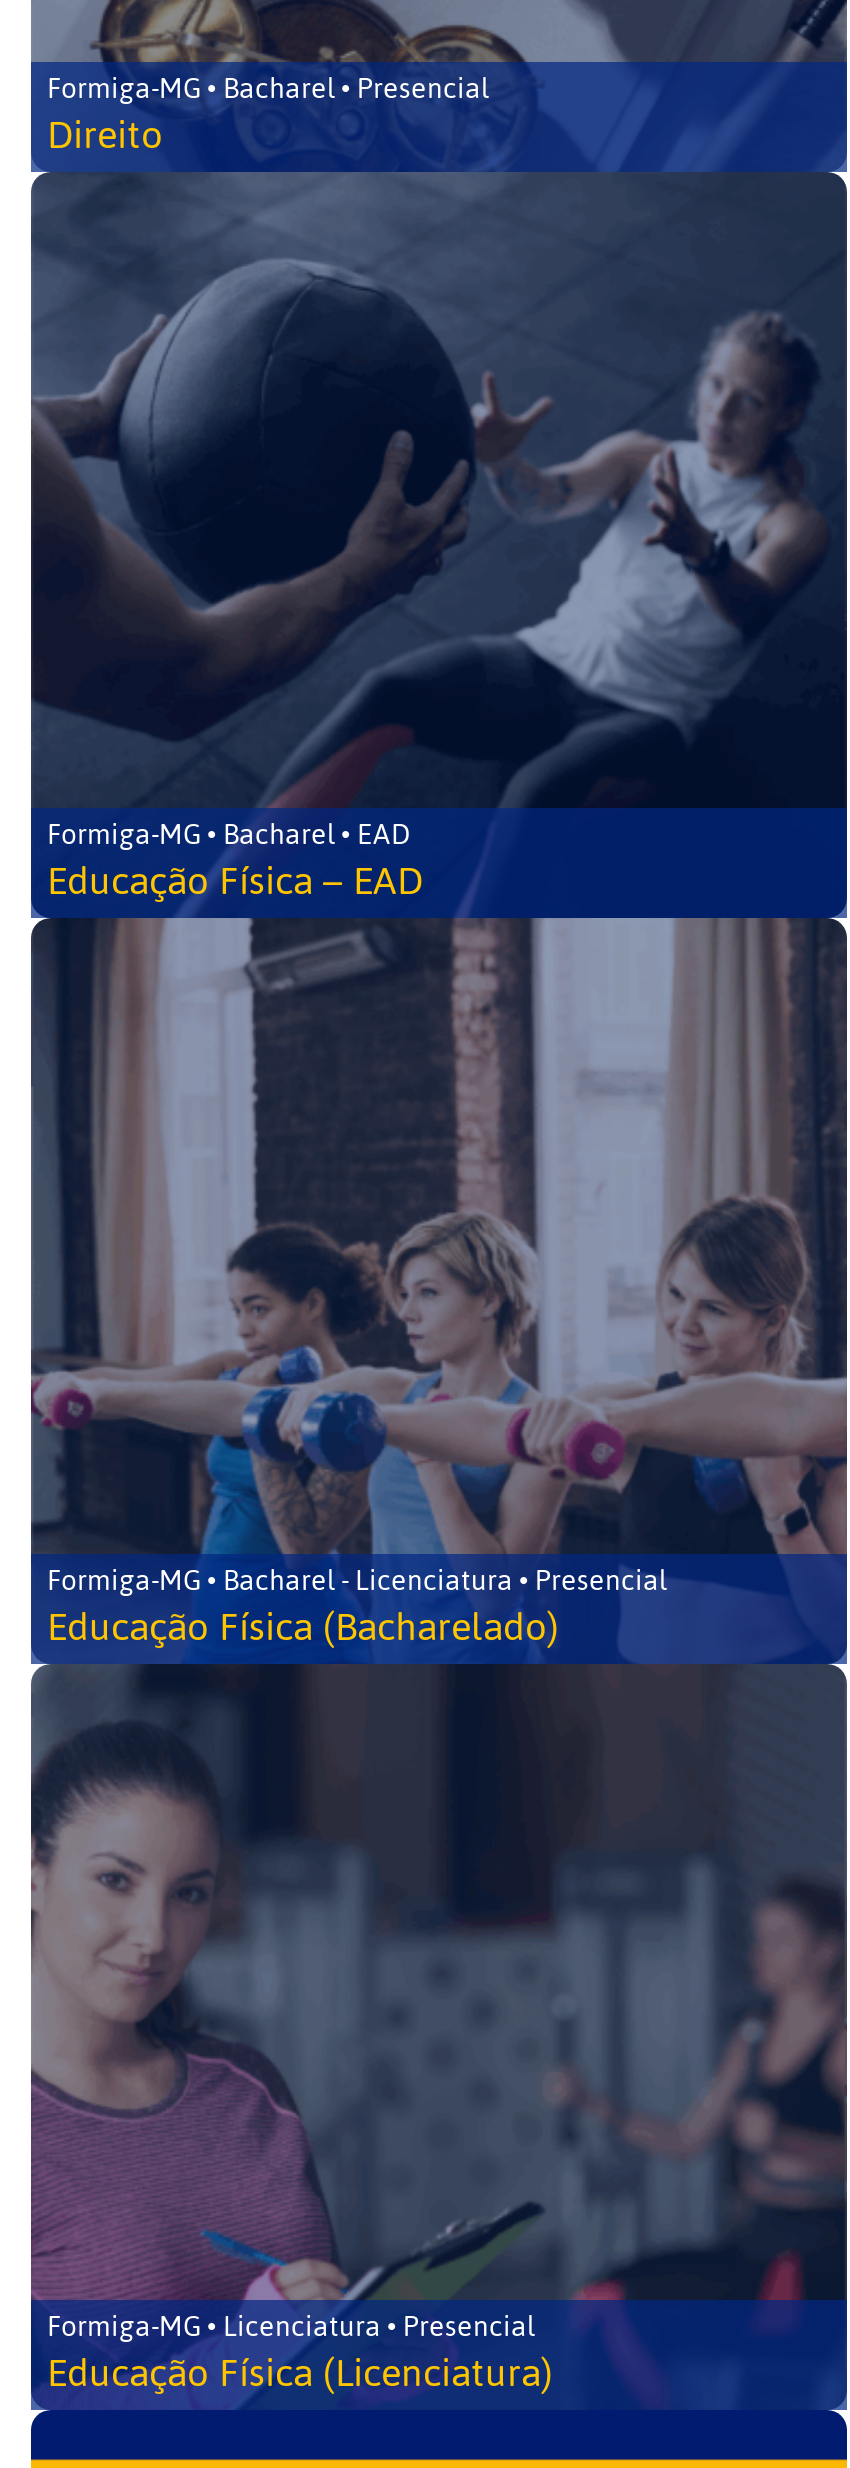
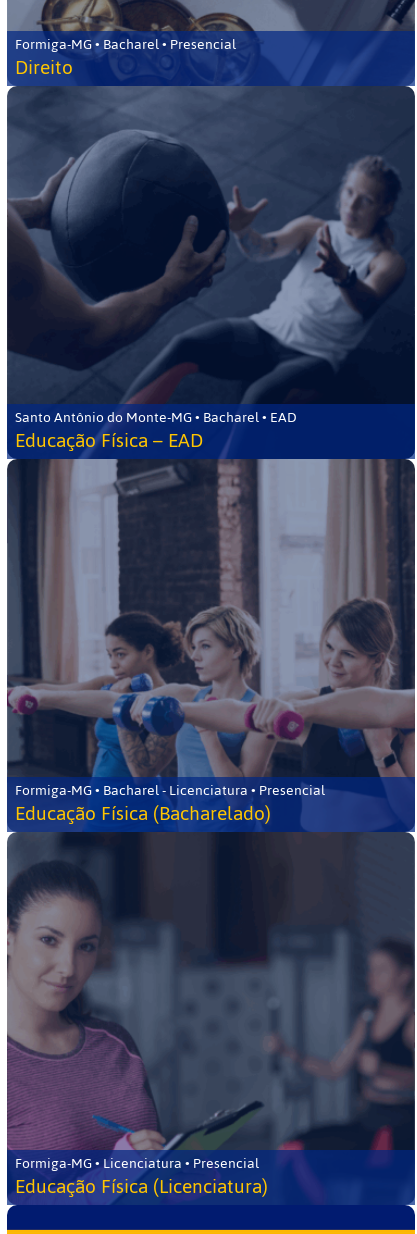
- Formiga-MG • Bacharel • EAD
+ Santo Antônio do Monte-MG • Bacharel • EAD
